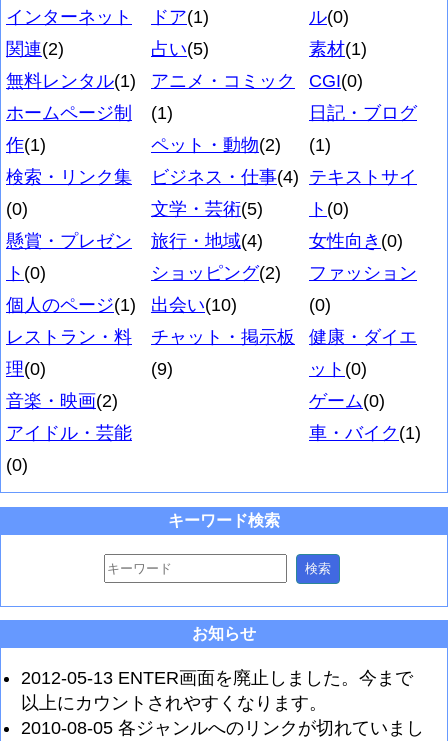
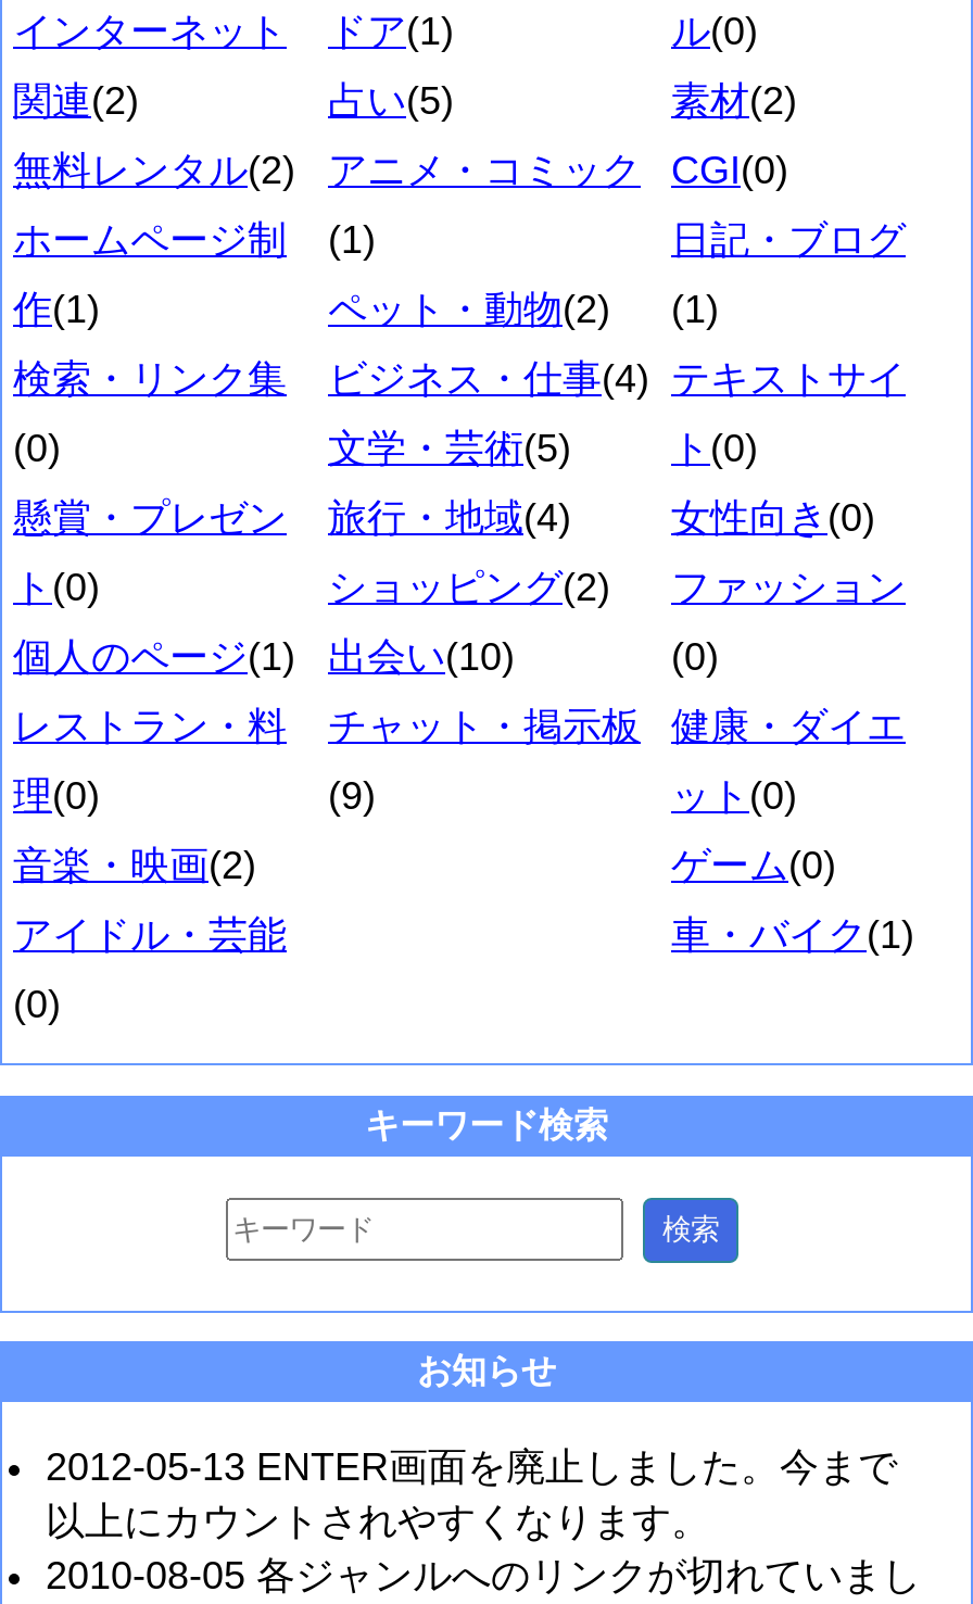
- 素材(1)
+ 素材(2)

- 無料レンタル(1)
+ 無料レンタル(2)
